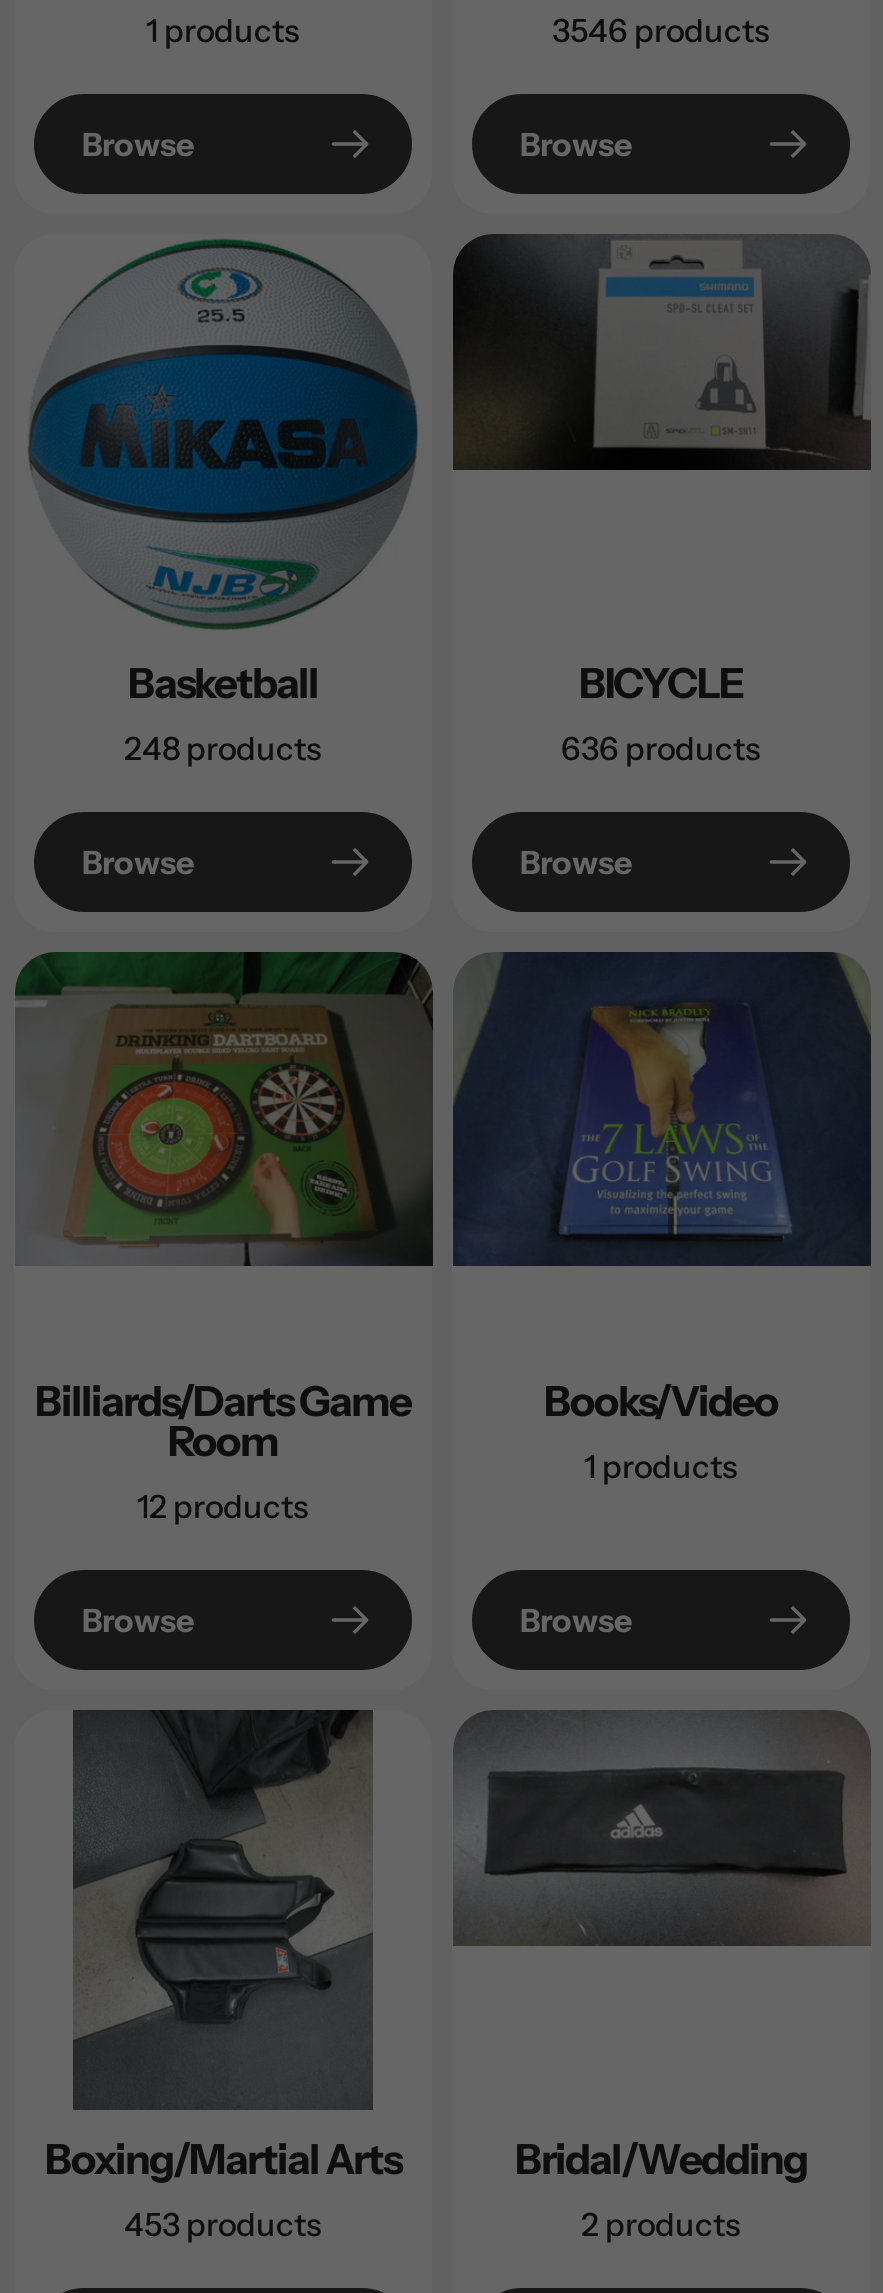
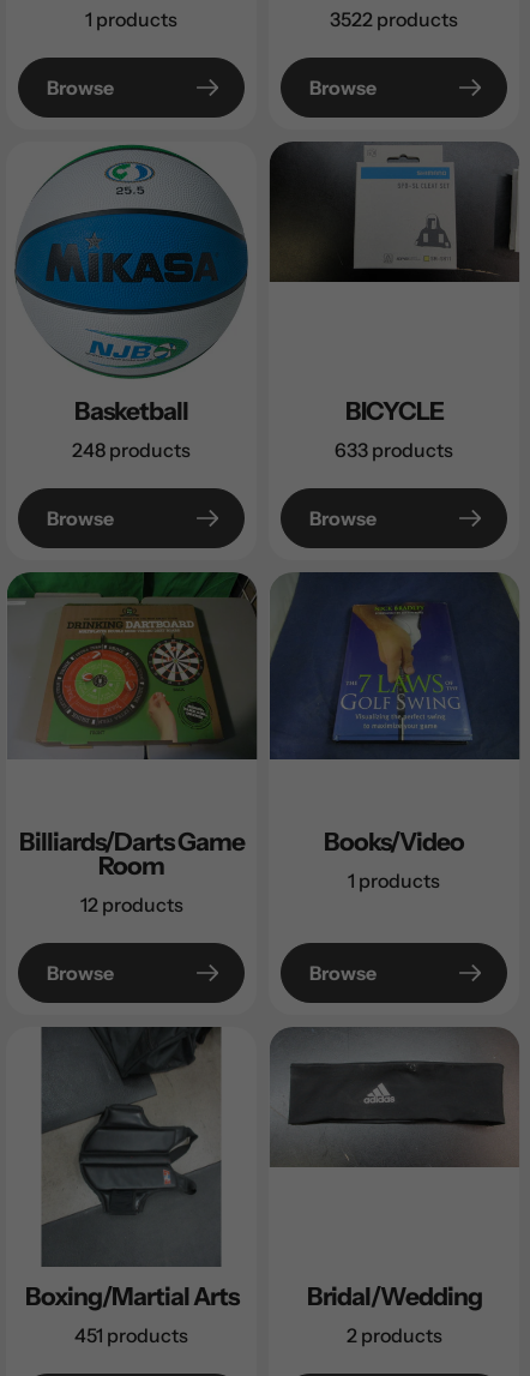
- 3546 products
+ 3522 products

- 636 products
+ 633 products

- 453 products
+ 451 products
